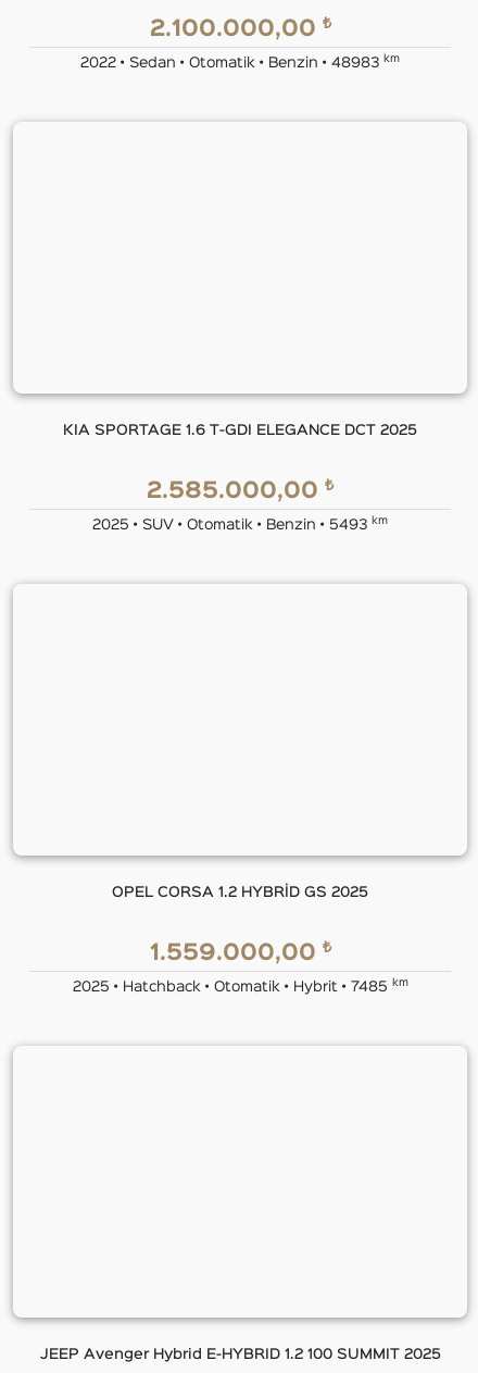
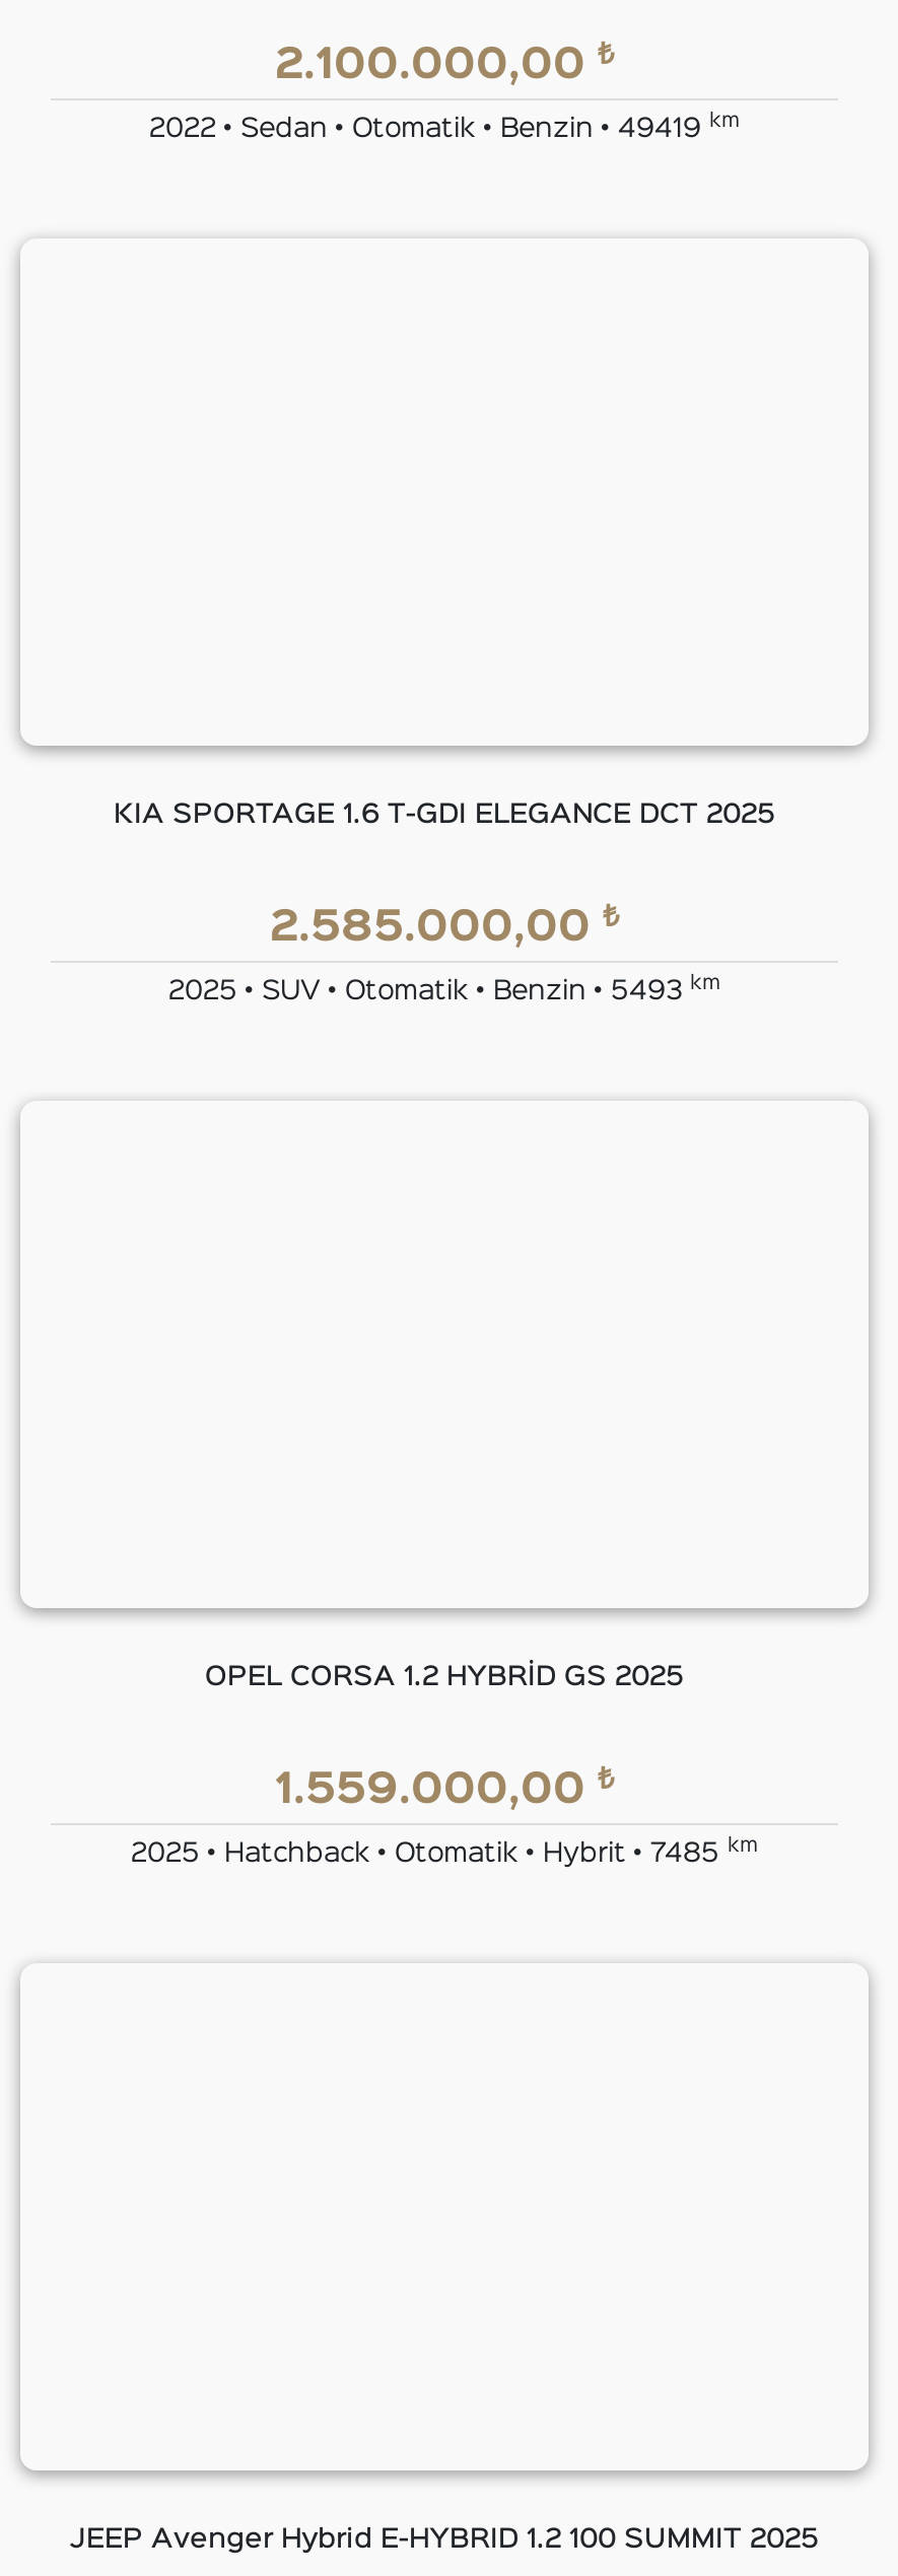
- 2022 • Sedan • Otomatik • Benzin • 48983 km
+ 2022 • Sedan • Otomatik • Benzin • 49419 km
